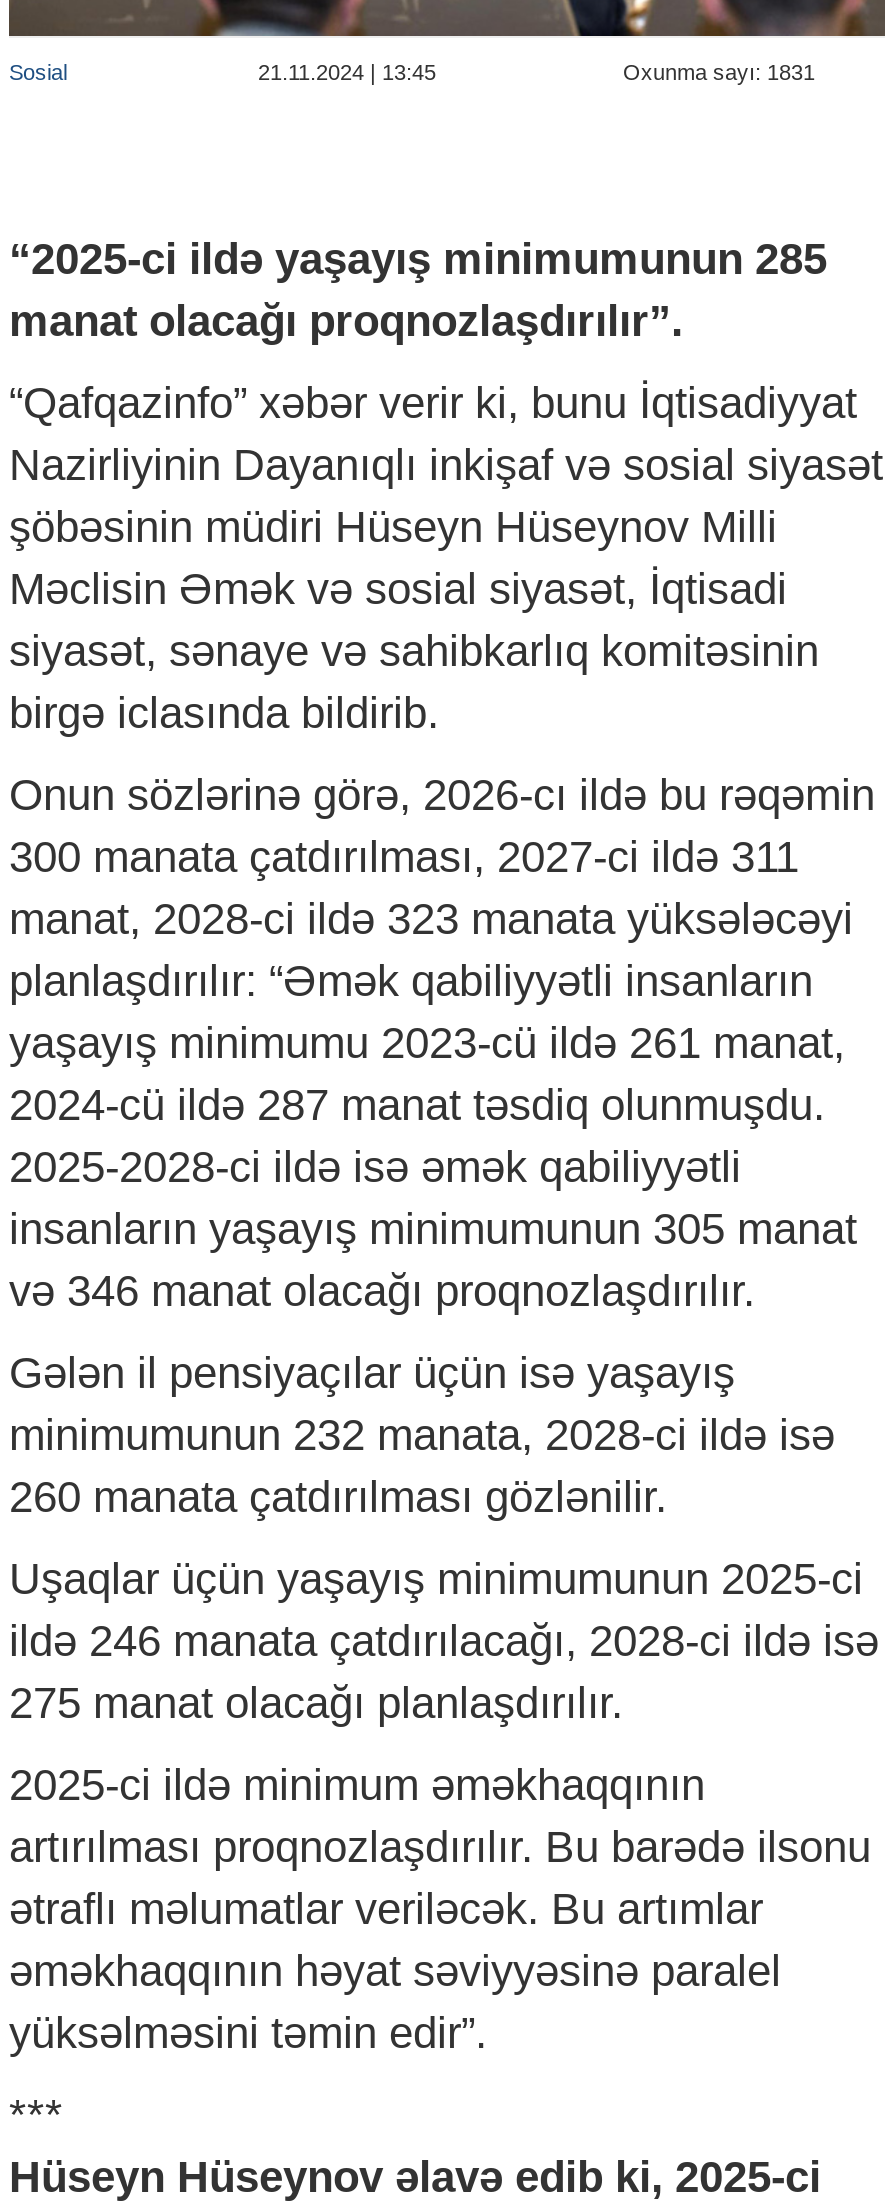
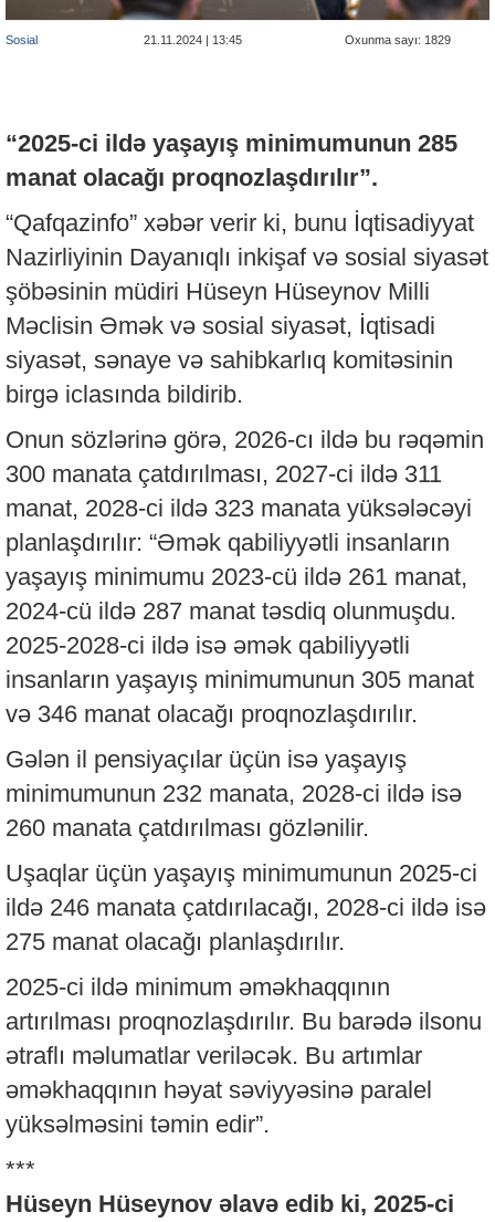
- Oxunma sayı: 1831
+ Oxunma sayı: 1829
